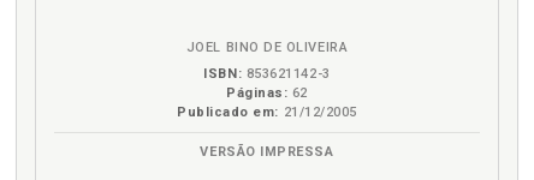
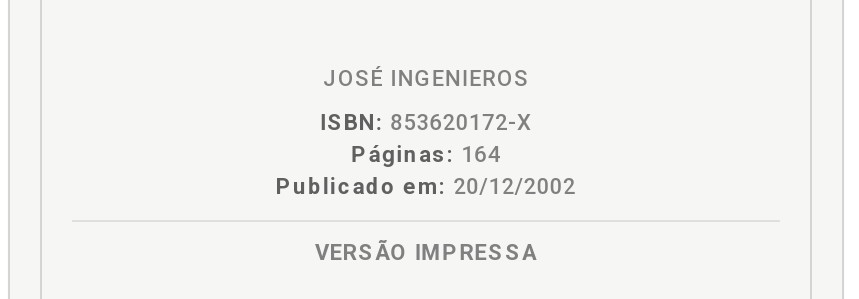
- JOEL BINO DE OLIVEIRA
+ JOSÉ INGENIEROS

- ISBN: 853621142-3
- Páginas: 62
- Publicado em: 21/12/2005
+ ISBN: 853620172-X
+ Páginas: 164
+ Publicado em: 20/12/2002
